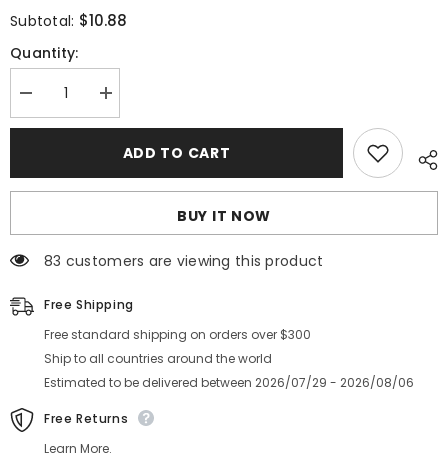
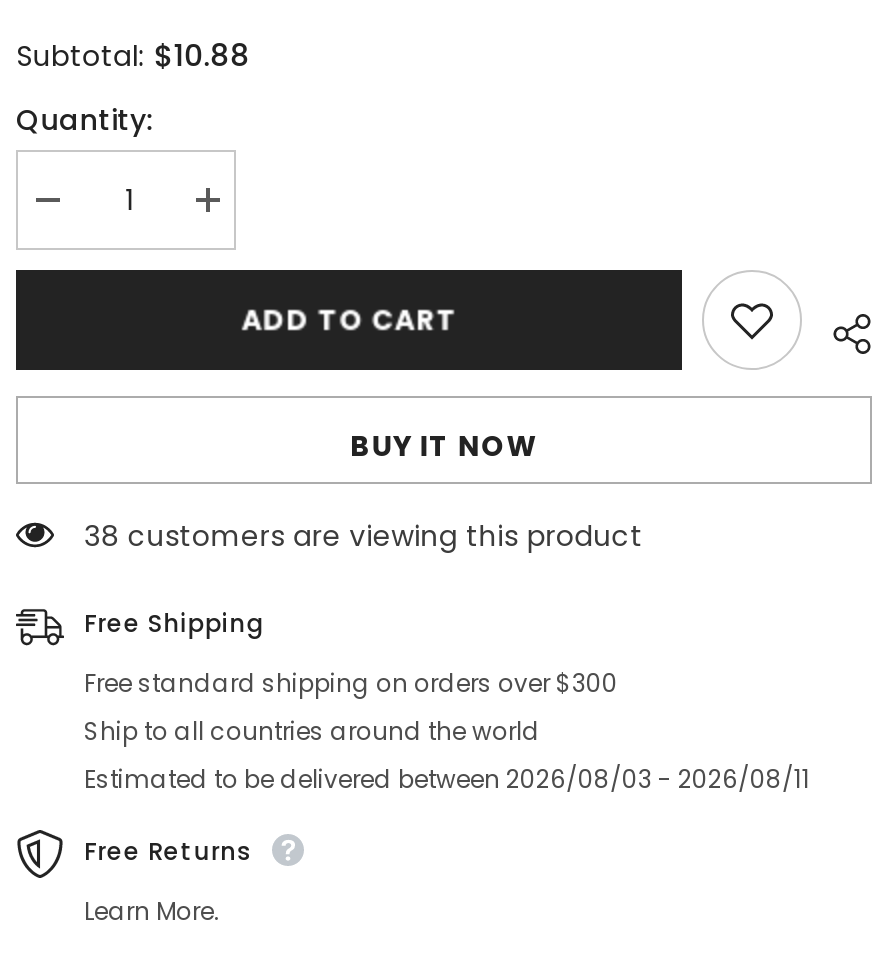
- 83 customers are viewing this product
+ 38 customers are viewing this product

- Estimated to be delivered between 2026/07/29 - 2026/08/06
+ Estimated to be delivered between 2026/08/03 - 2026/08/11
